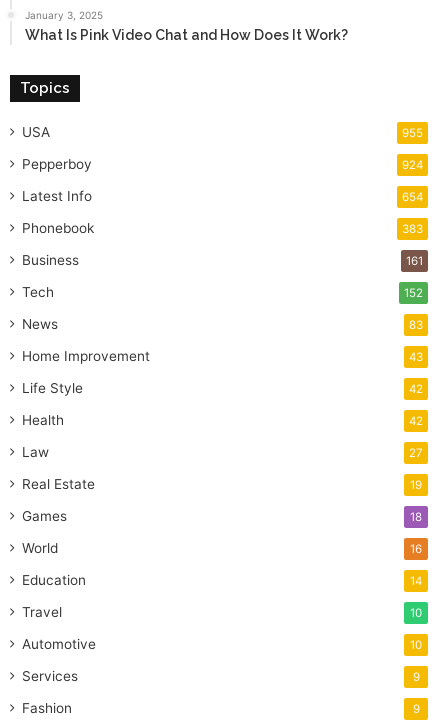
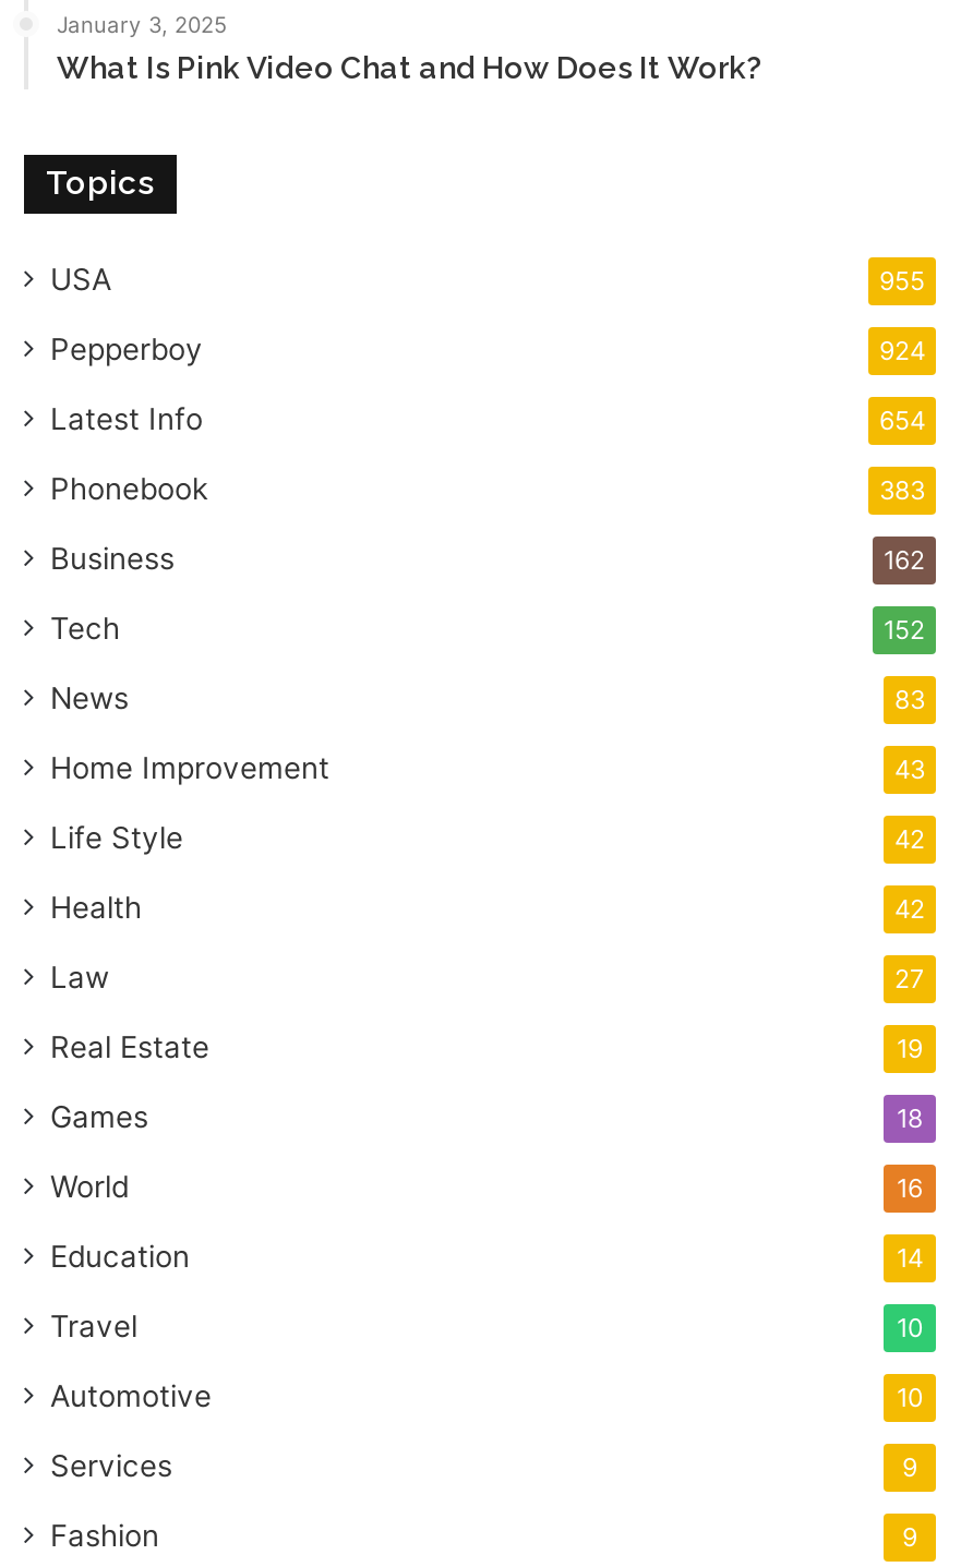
- 161
+ 162
